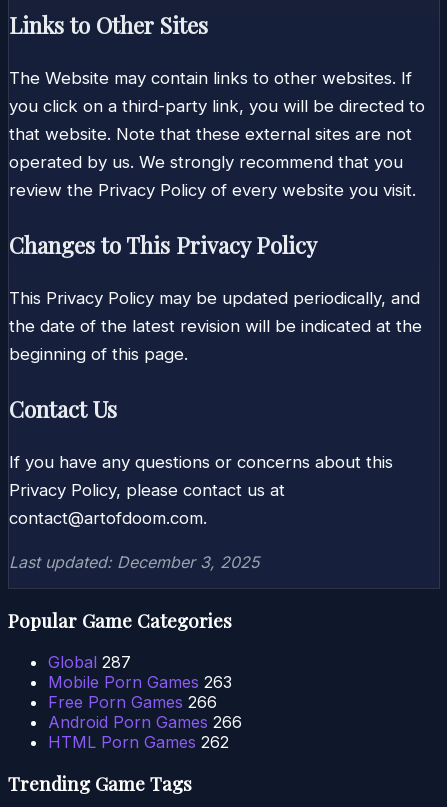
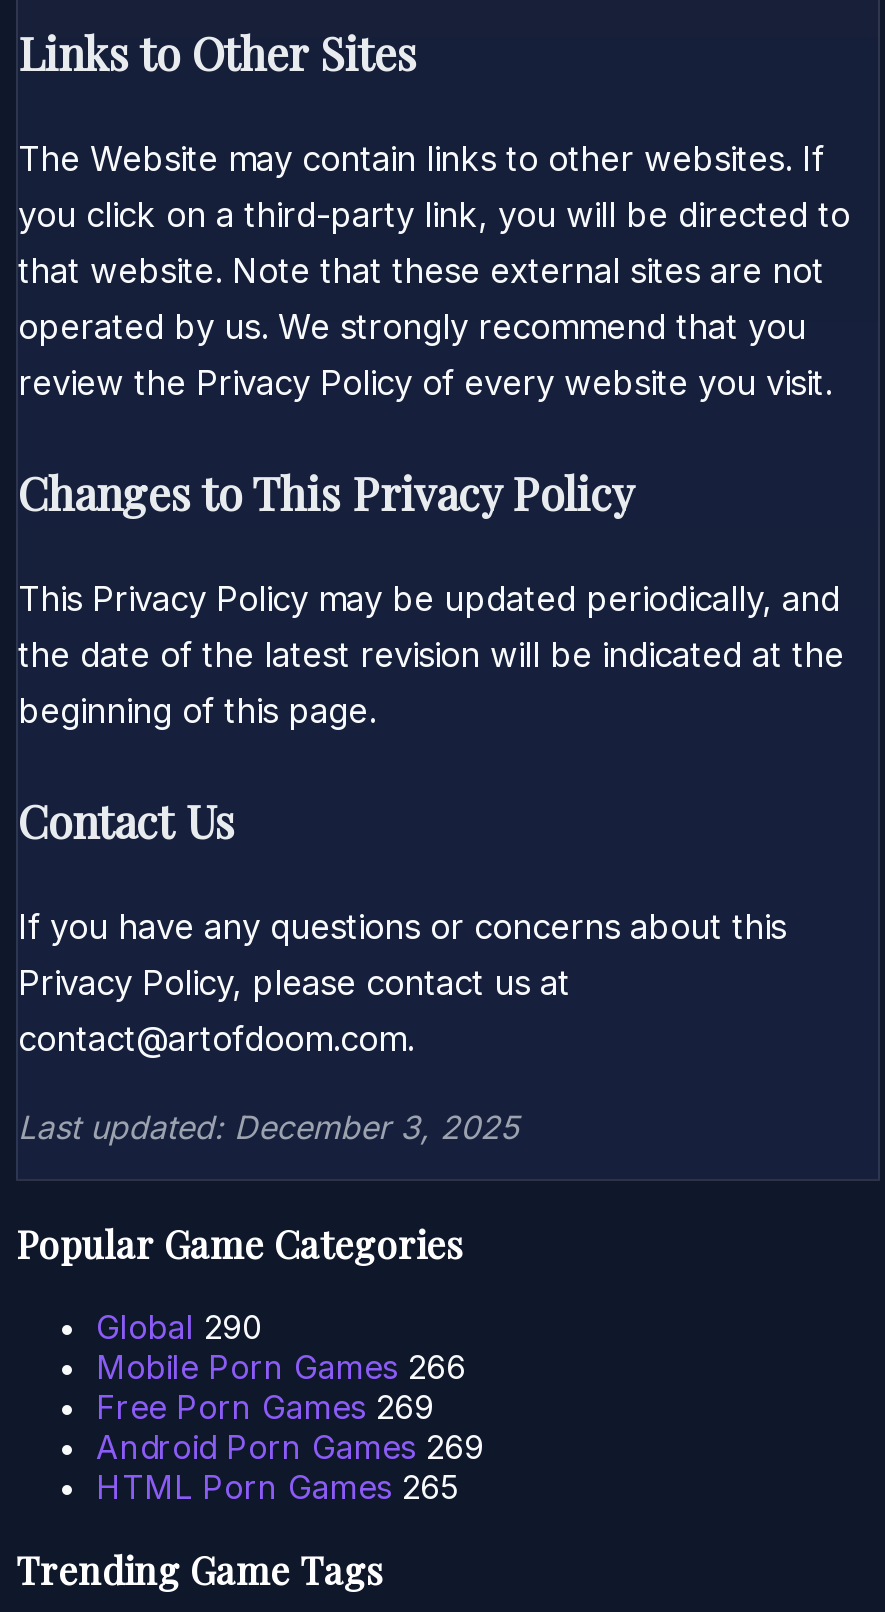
- Global 287
+ Global 290

- Mobile Porn Games 263
+ Mobile Porn Games 266

- Free Porn Games 266
+ Free Porn Games 269

- Android Porn Games 266
+ Android Porn Games 269

- HTML Porn Games 262
+ HTML Porn Games 265
